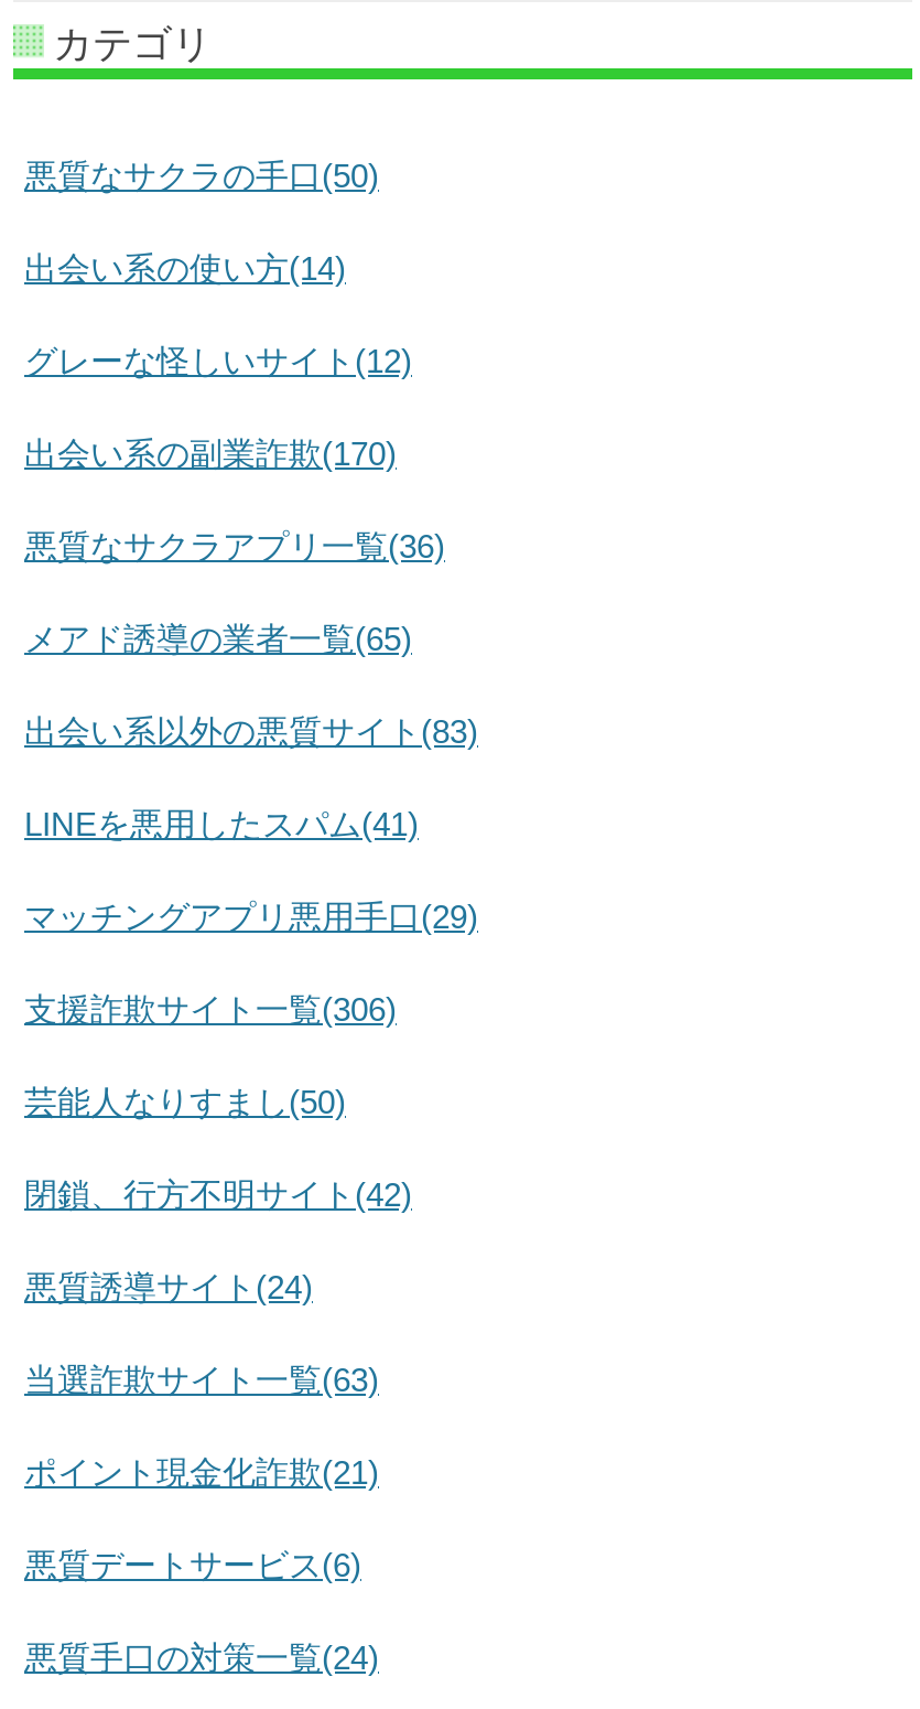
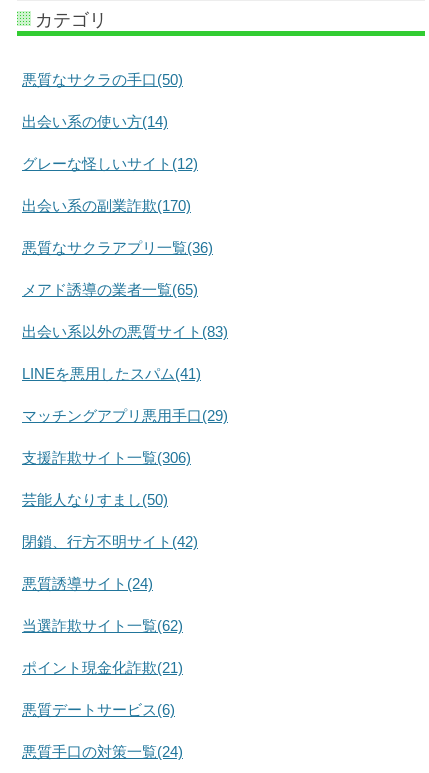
- 当選詐欺サイト一覧(63)
+ 当選詐欺サイト一覧(62)
